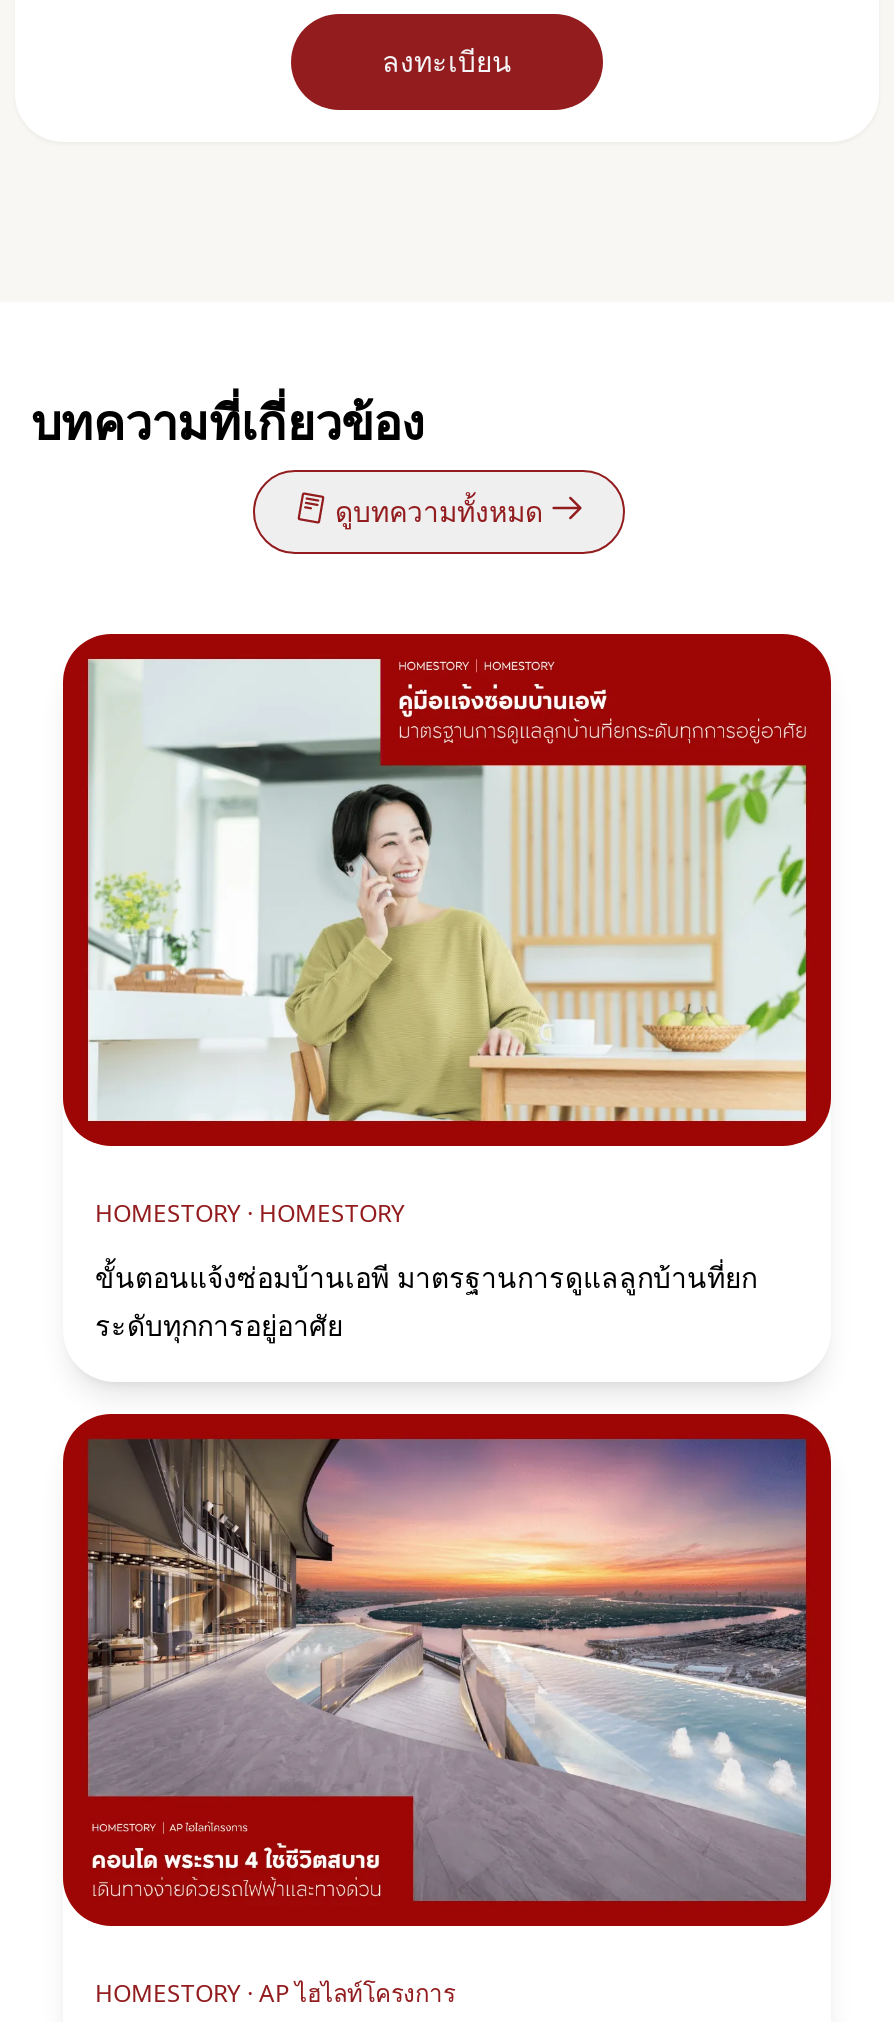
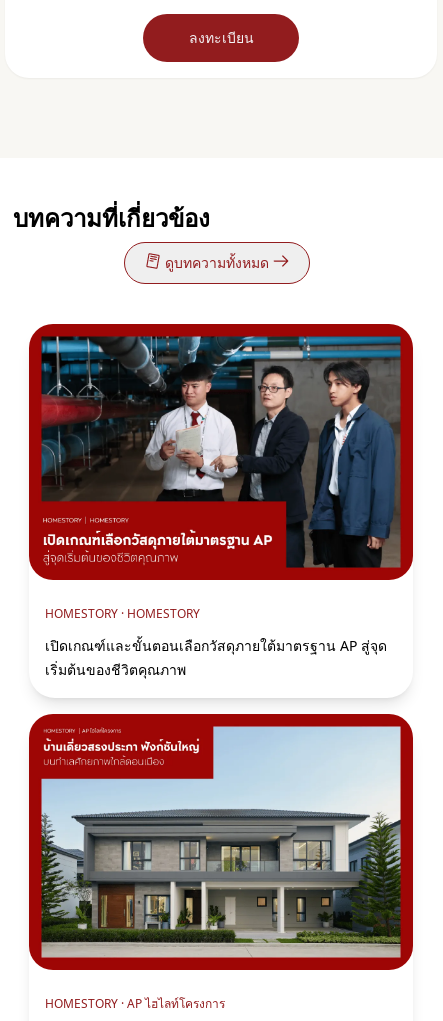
- [image]
+ [image]

- ขั้นตอนแจ้งซ่อมบ้านเอพี มาตรฐานการดูแลลูกบ้านที่ยก
- ระดับทุกการอยู่อาศัย
+ เปิดเกณฑ์และขั้นตอนเลือกวัสดุภายใต้มาตรฐาน AP สู่จุด
+ เริ่มต้นของชีวิตคุณภาพ

- [image]
+ [image]
